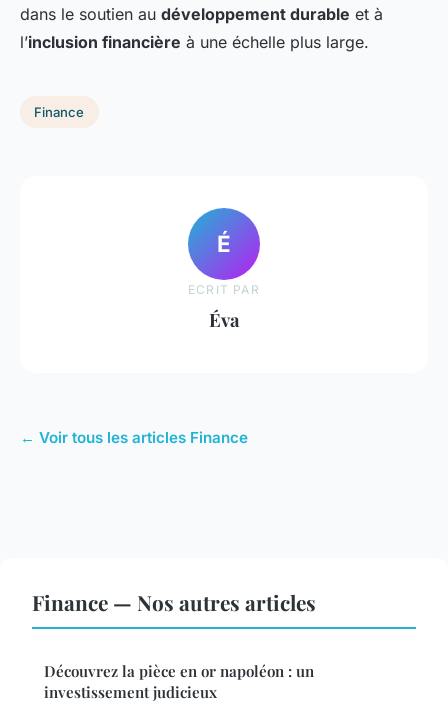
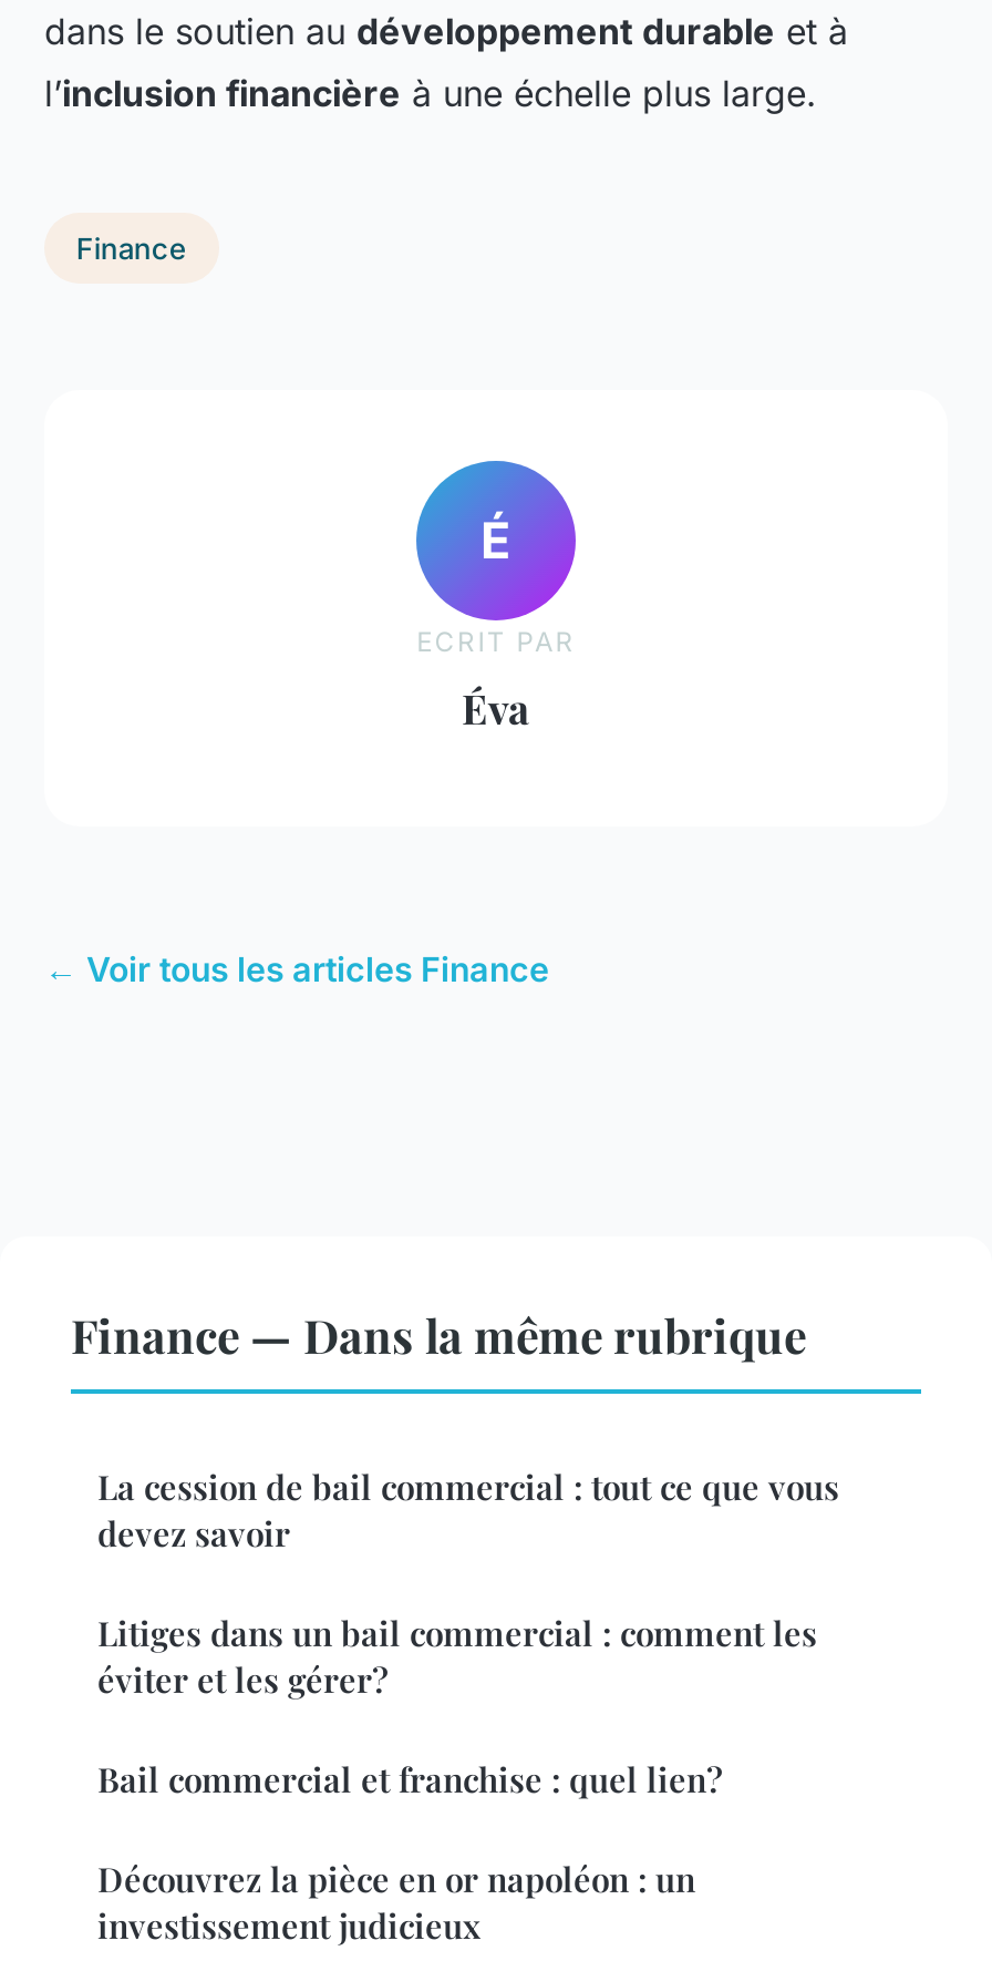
- Finance — Nos autres articles
+ Finance — Dans la même rubrique
+ La cession de bail commercial : tout ce que vous
+ devez savoir
+ Litiges dans un bail commercial : comment les
+ éviter et les gérer?
+ Bail commercial et franchise : quel lien?
